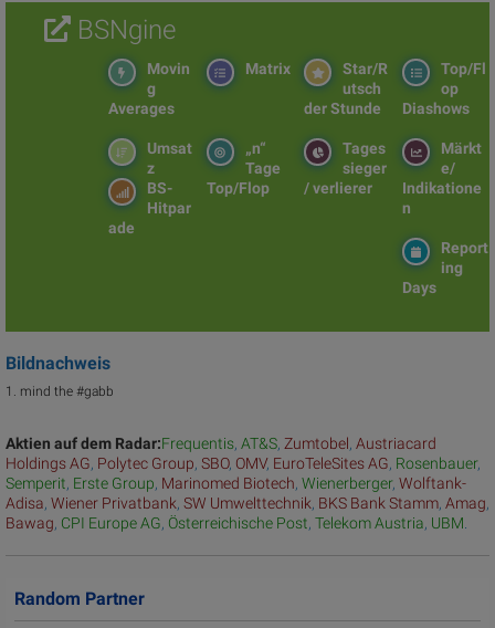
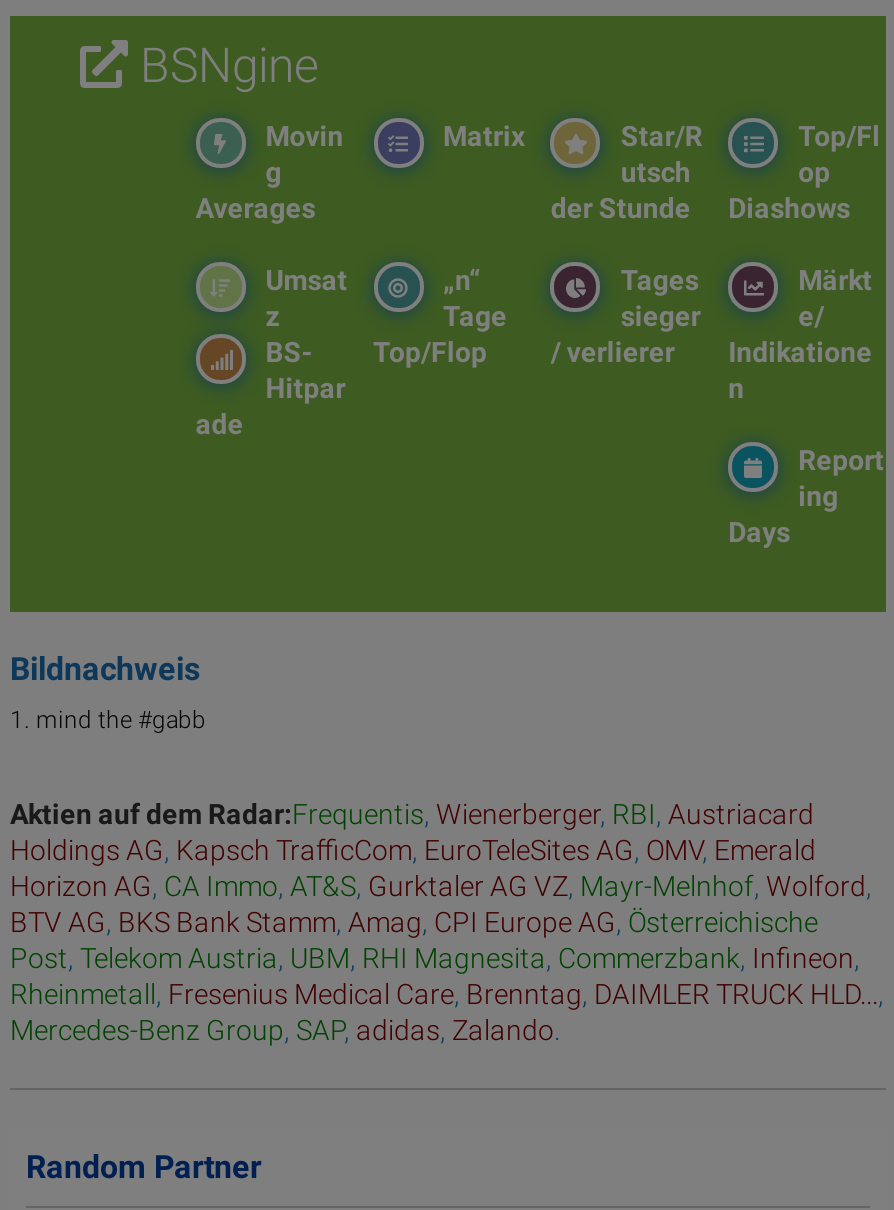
- Aktien auf dem Radar:Frequentis, AT&S, Zumtobel, Austriacard
- Holdings AG, Polytec Group, SBO, OMV, EuroTeleSites AG, Rosenbauer,
- Semperit, Erste Group, Marinomed Biotech, Wienerberger, Wolftank-
- Adisa, Wiener Privatbank, SW Umwelttechnik, BKS Bank Stamm, Amag,
- Bawag, CPI Europe AG, Österreichische Post, Telekom Austria, UBM.
+ Aktien auf dem Radar:Frequentis, Wienerberger, RBI, Austriacard
+ Holdings AG, Kapsch TrafficCom, EuroTeleSites AG, OMV, Emerald
+ Horizon AG, CA Immo, AT&S, Gurktaler AG VZ, Mayr-Melnhof, Wolford,
+ BTV AG, BKS Bank Stamm, Amag, CPI Europe AG, Österreichische
+ Post, Telekom Austria, UBM, RHI Magnesita, Commerzbank, Infineon,
+ Rheinmetall, Fresenius Medical Care, Brenntag, DAIMLER TRUCK HLD...,
+ Mercedes-Benz Group, SAP, adidas, Zalando.
